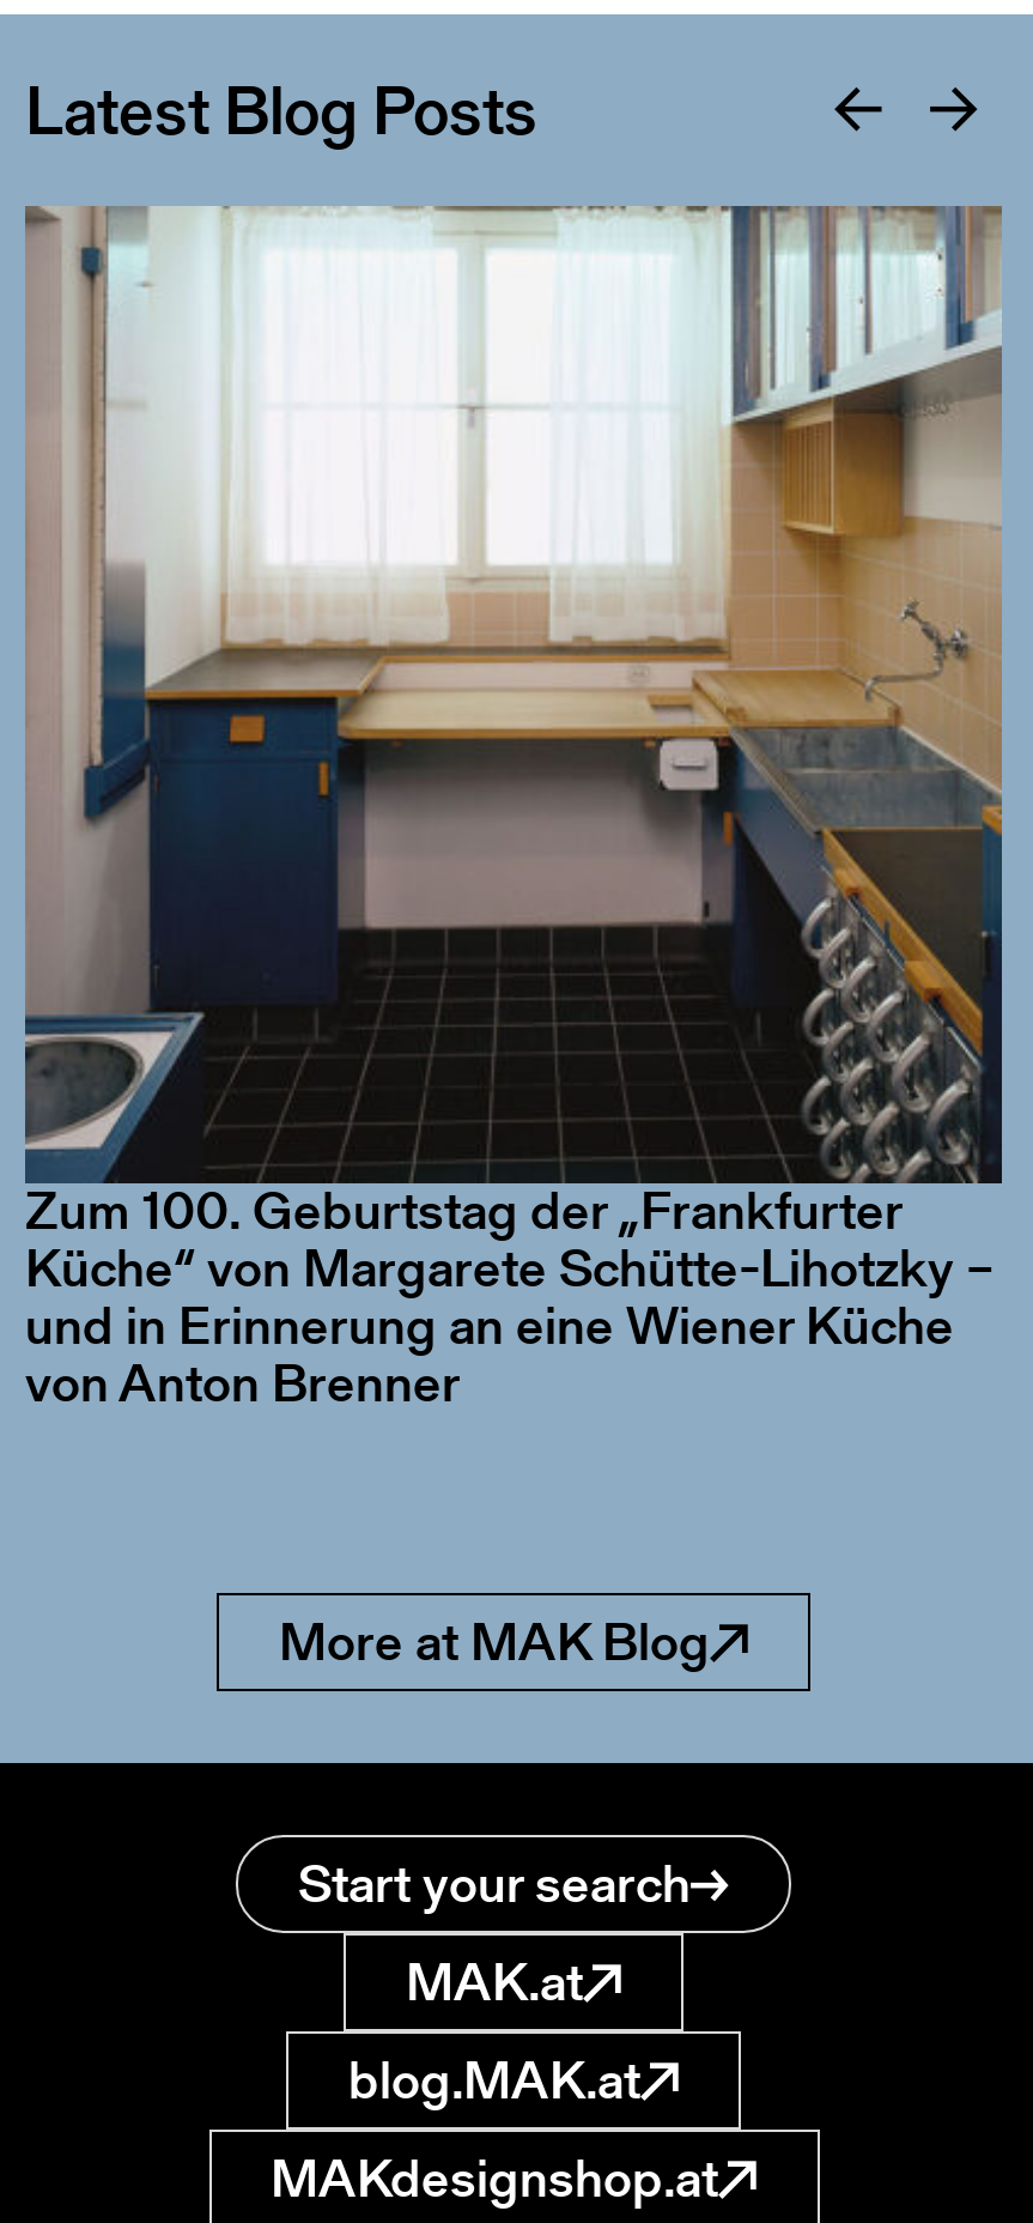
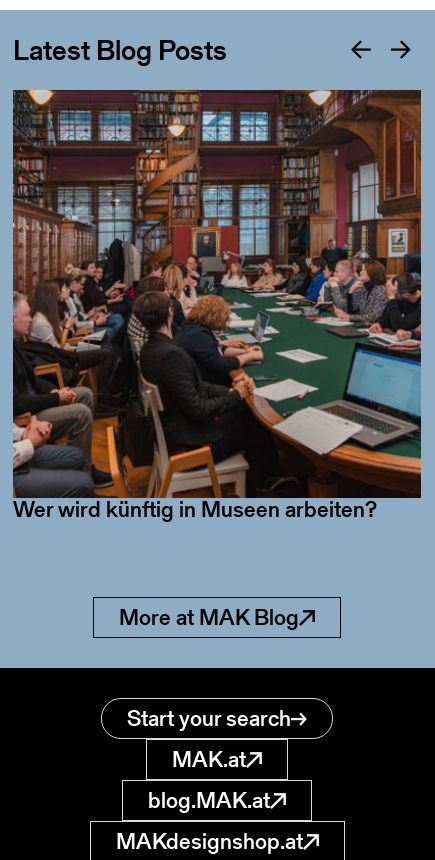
- [image]
+ [image]

- Zum 100. Geburtstag der „Frankfurter
- Küche“ von Margarete Schütte-Lihotzky –
- und in Erinnerung an eine Wiener Küche
- von Anton Brenner
+ Wer wird künftig in Museen arbeiten?
